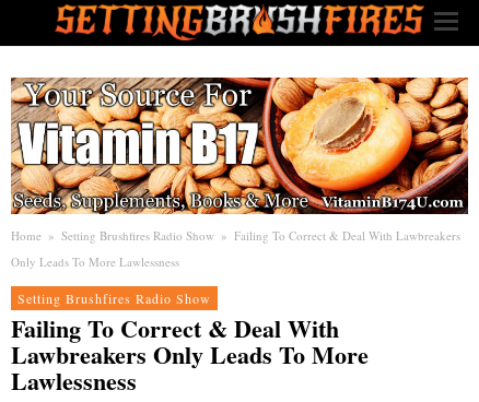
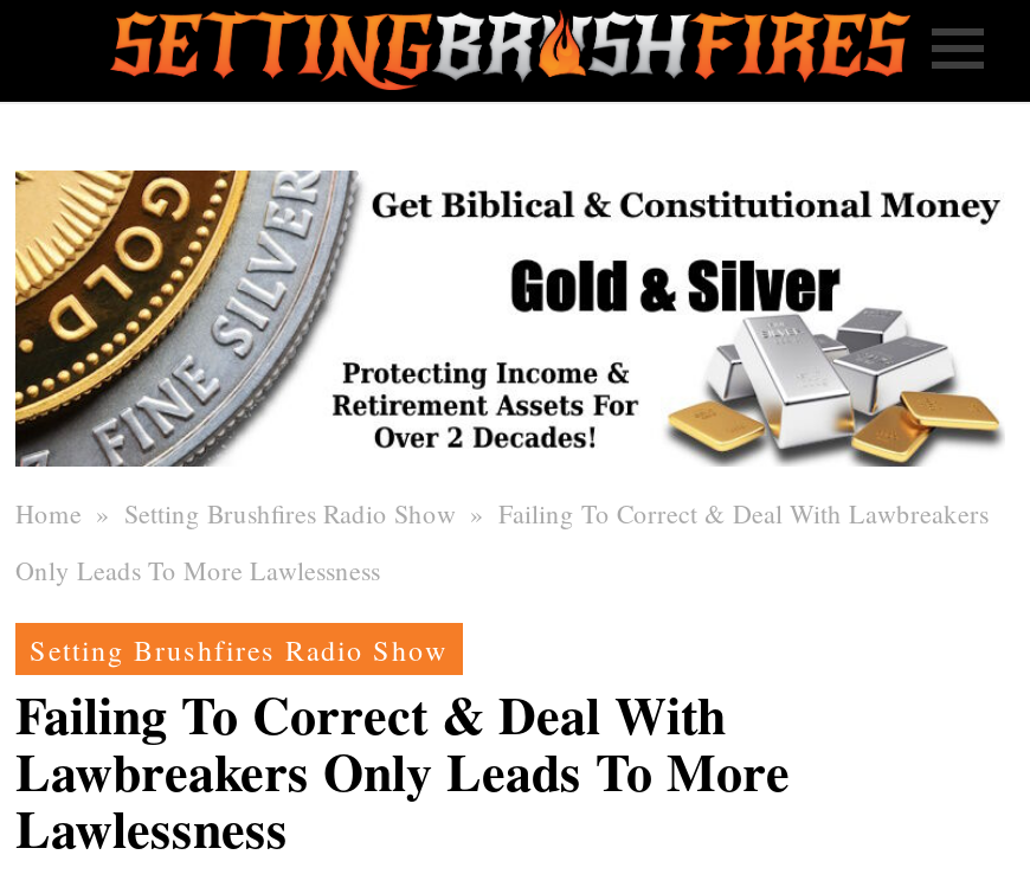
- [image]
+ [image]
